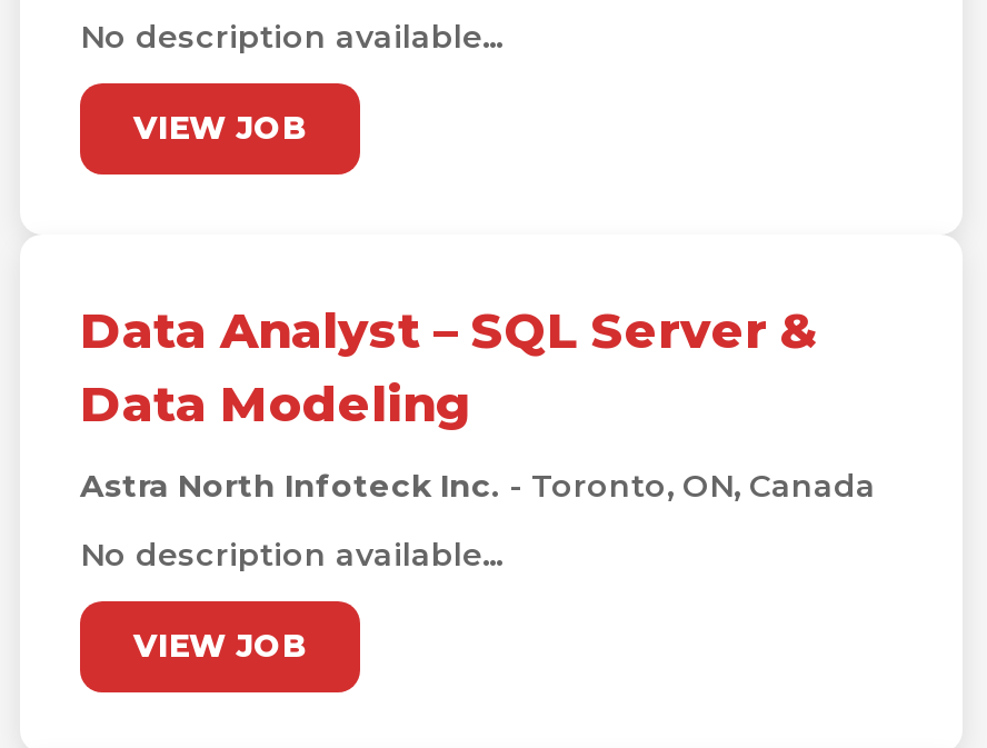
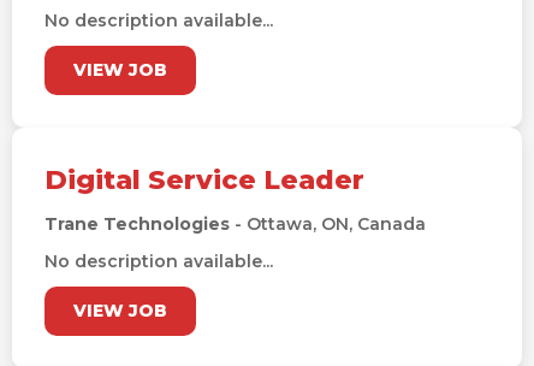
- Data Analyst – SQL Server &
- Data Modeling
+ Digital Service Leader

- Astra North Infoteck Inc. - Toronto, ON, Canada
+ Trane Technologies - Ottawa, ON, Canada
